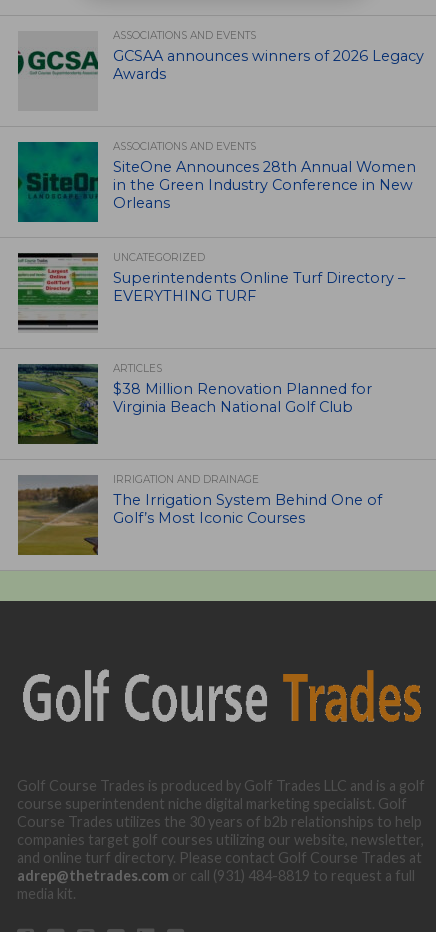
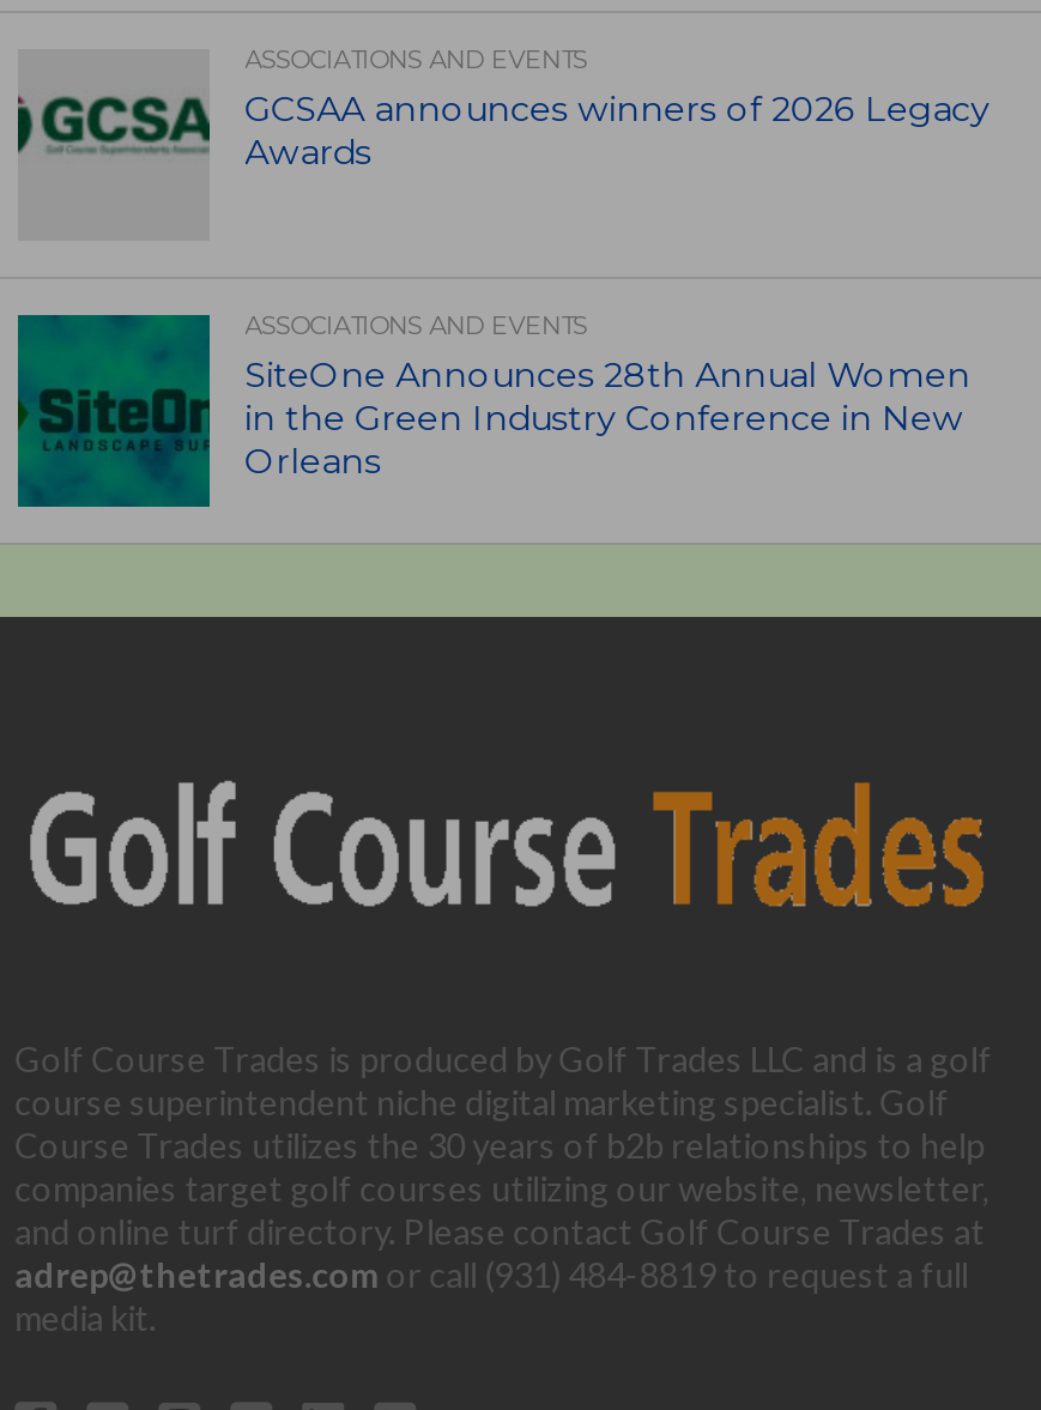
- [image]
- UNCATEGORIZED
- Superintendents Online Turf Directory –
- EVERYTHING TURF

- [image]
- ARTICLES
- $38 Million Renovation Planned for
- Virginia Beach National Golf Club

- [image]
- IRRIGATION AND DRAINAGE
- The Irrigation System Behind One of
- Golf’s Most Iconic Courses
